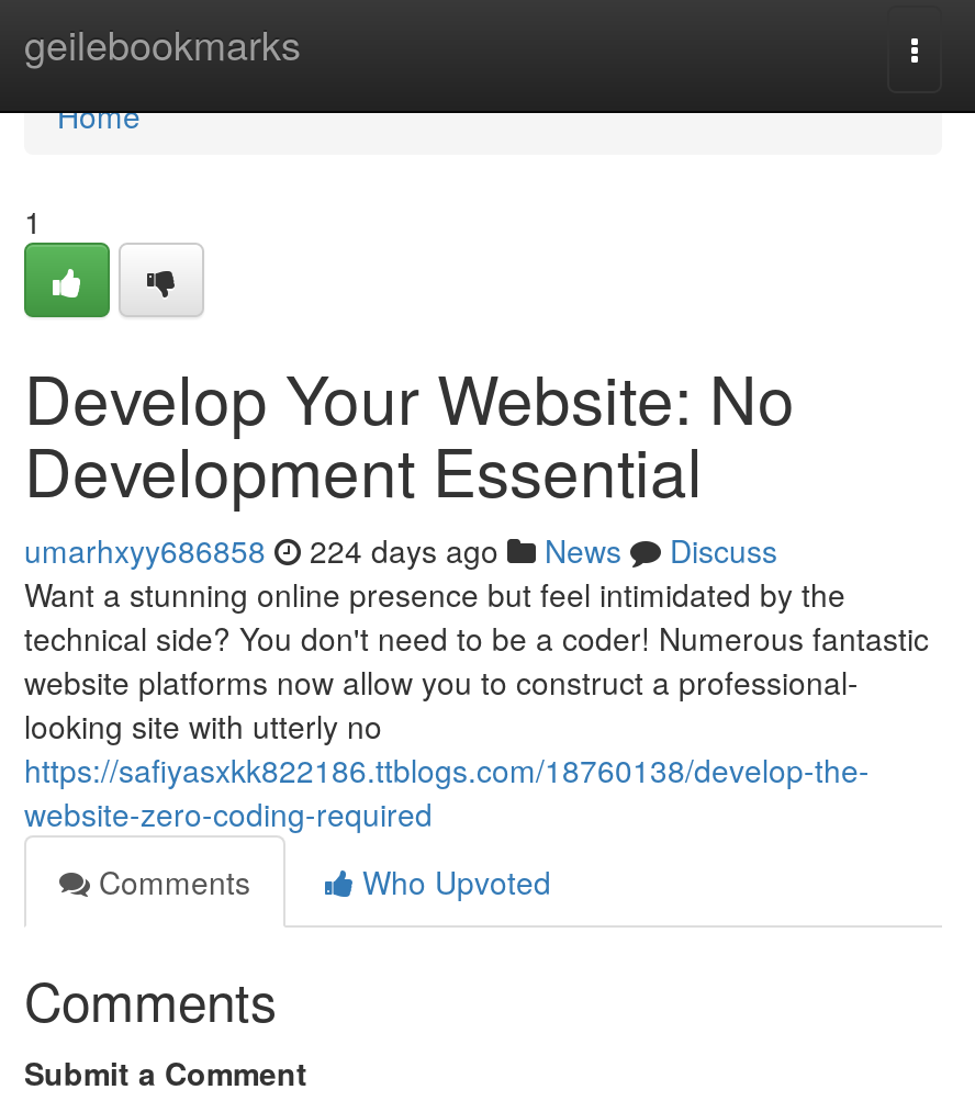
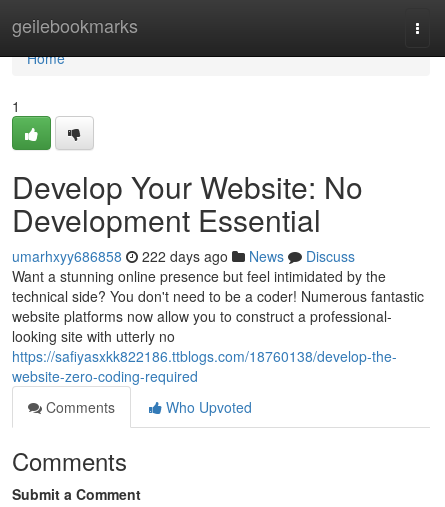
- umarhxyy686858 224 days ago News Discuss
+ umarhxyy686858 222 days ago News Discuss
